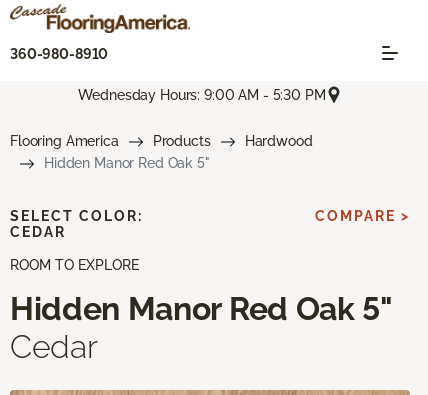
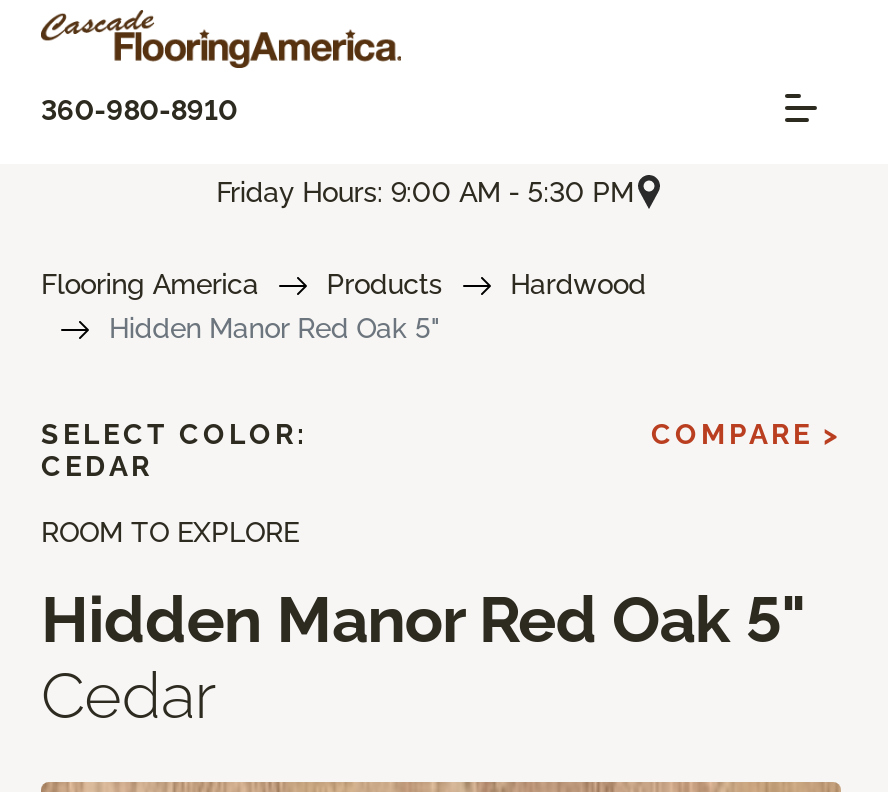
- Wednesday Hours: 9:00 AM - 5:30 PM
+ Friday Hours: 9:00 AM - 5:30 PM
